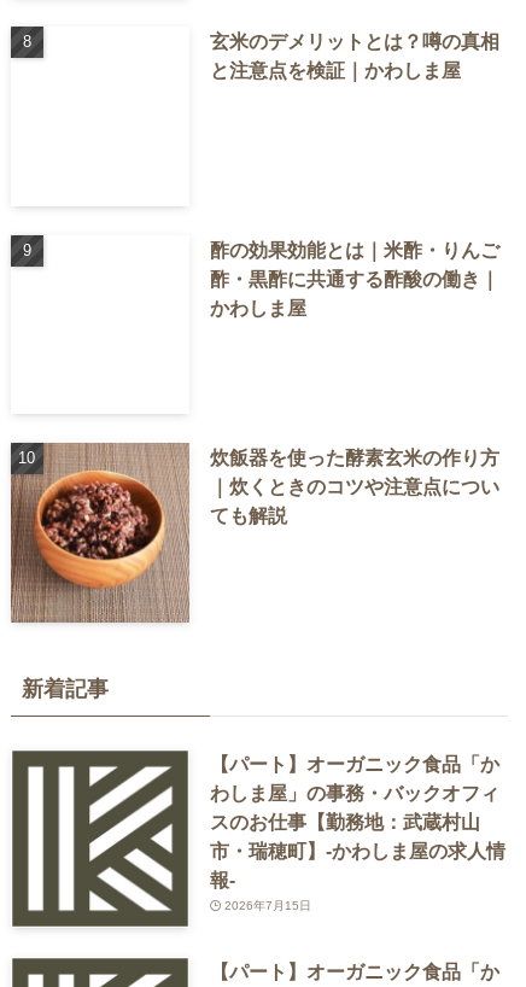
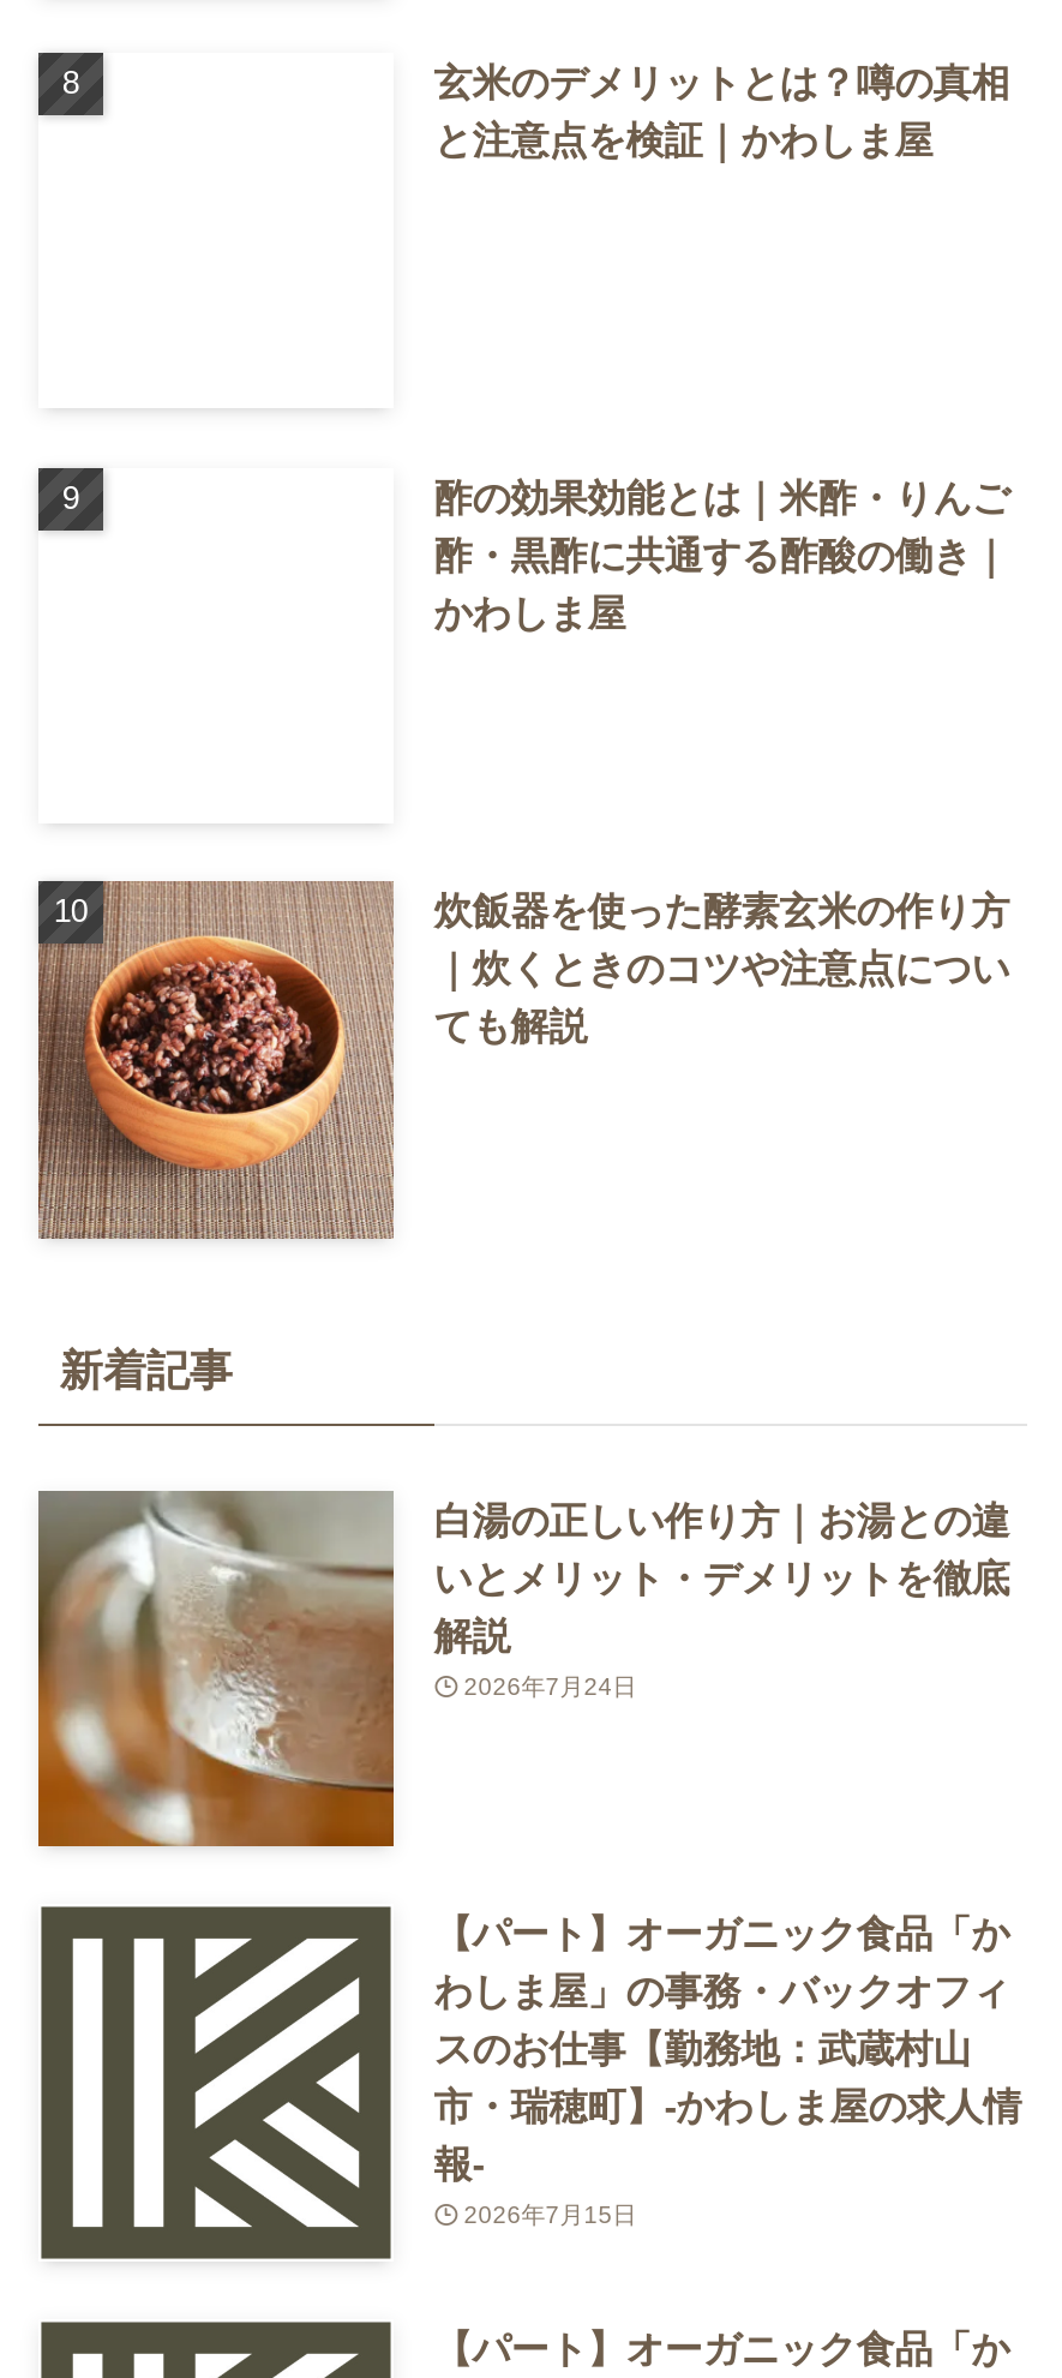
+ [image]
+ 白湯の正しい作り方｜お湯との違
+ いとメリット・デメリットを徹底
+ 解説
+ 2026年7月24日
